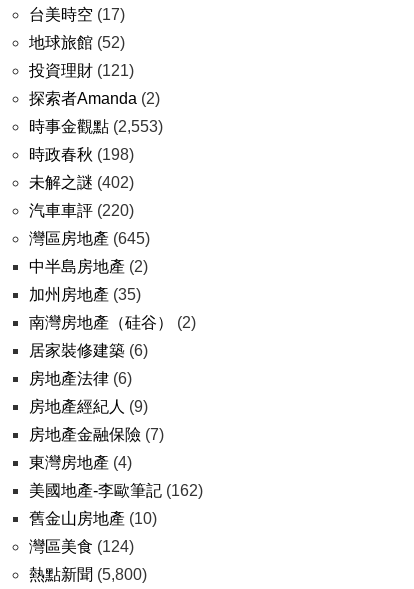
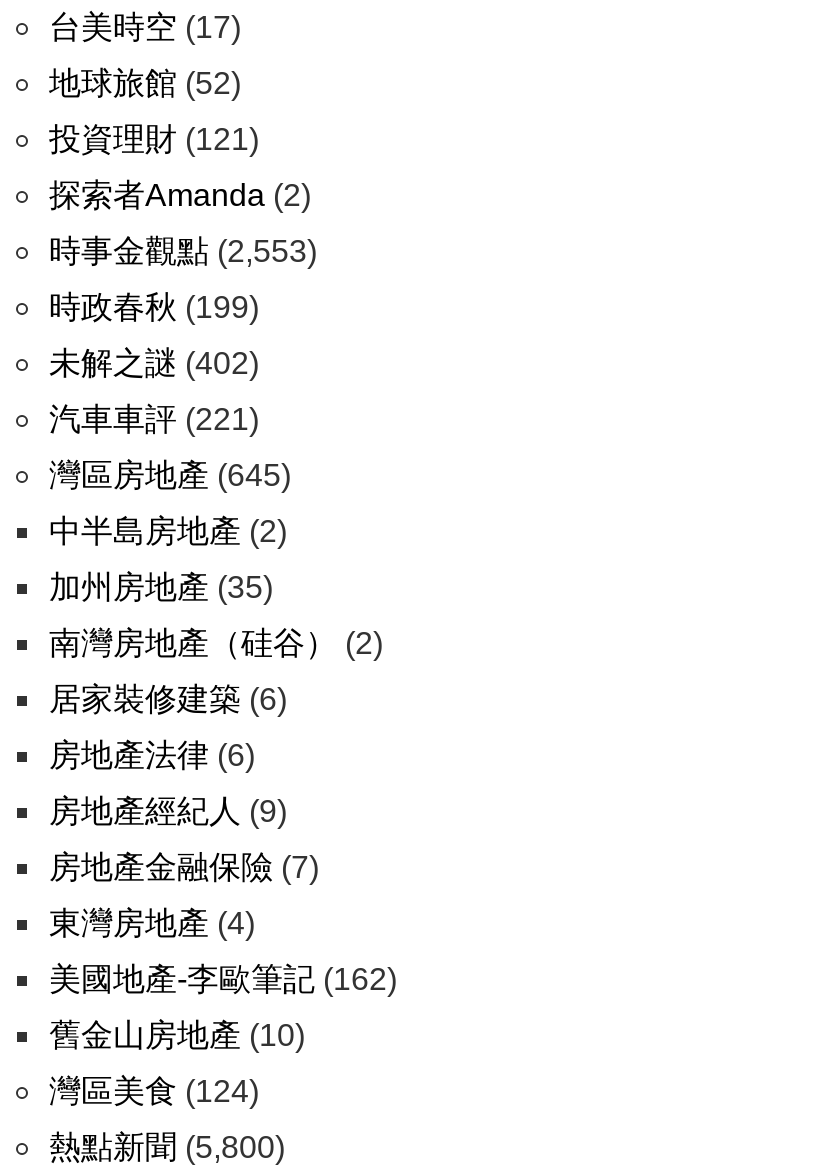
- 時政春秋(198)
+ 時政春秋(199)

- 汽車車評(220)
+ 汽車車評(221)
